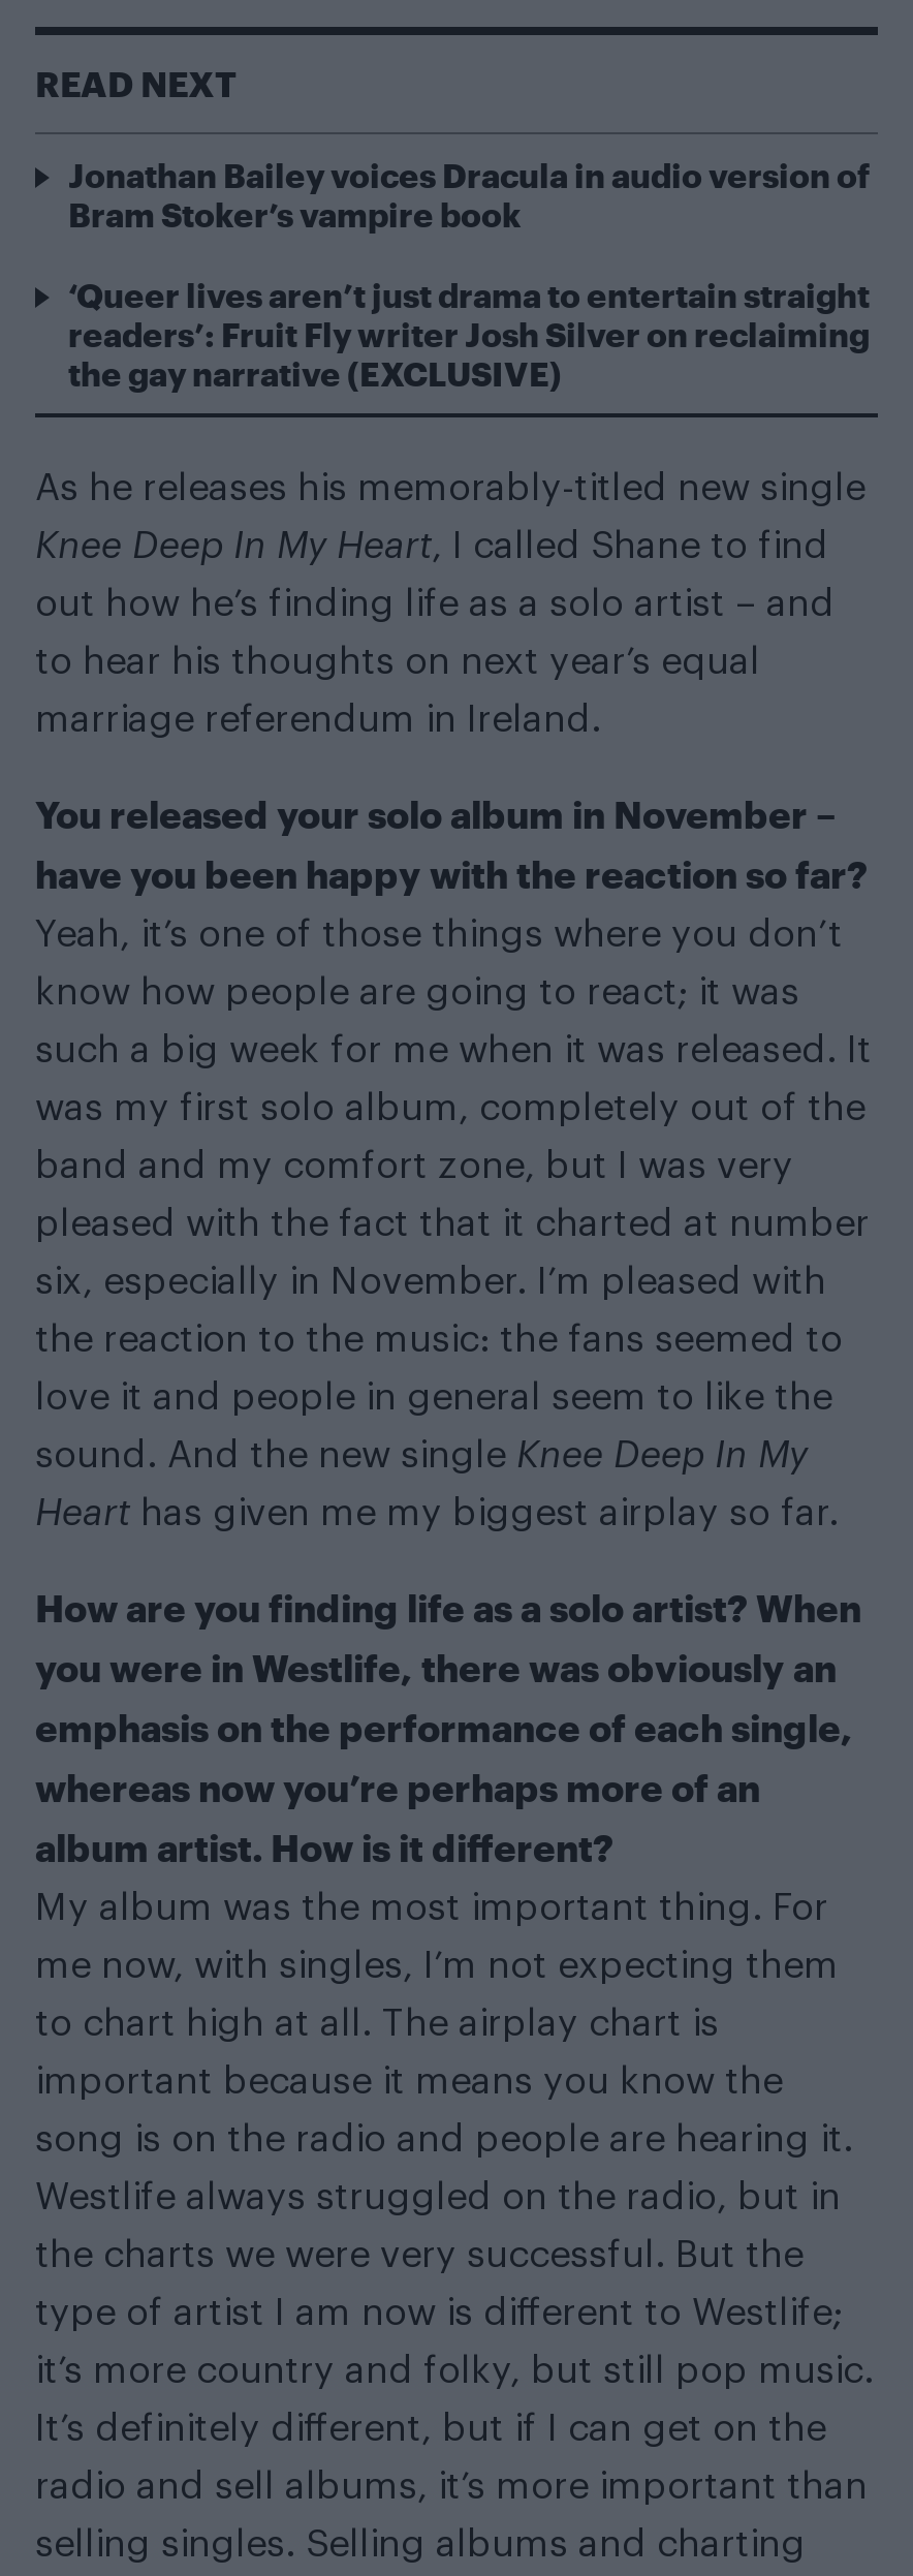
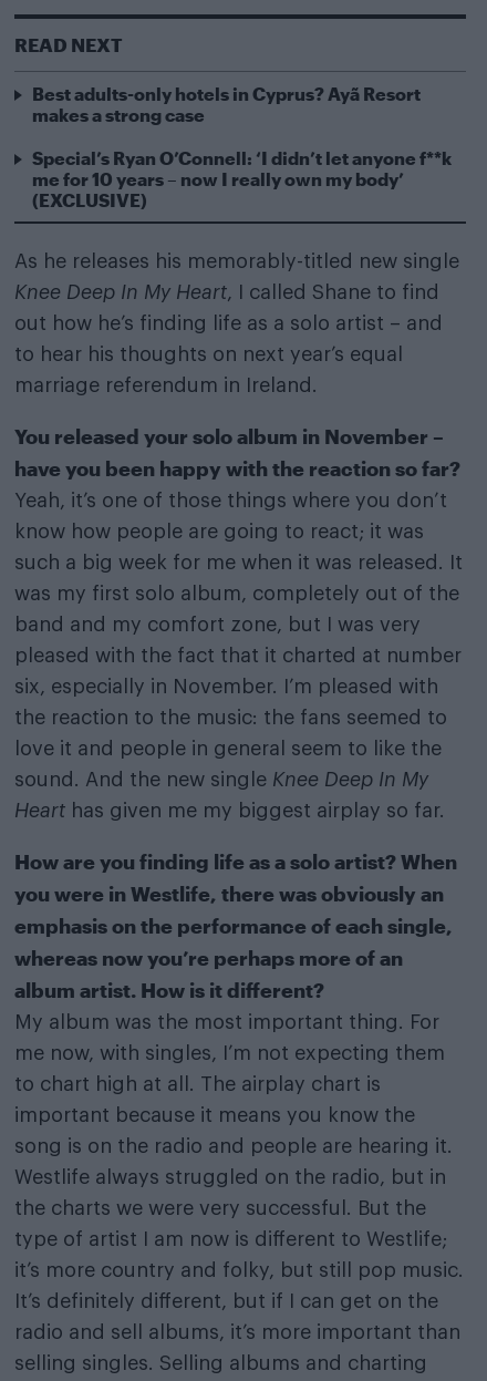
- Jonathan Bailey voices Dracula in audio version of
- Bram Stoker’s vampire book
+ Best adults-only hotels in Cyprus? Ayã Resort
+ makes a strong case

- ‘Queer lives aren’t just drama to entertain straight
- readers’: Fruit Fly writer Josh Silver on reclaiming
- the gay narrative (EXCLUSIVE)
+ Special’s Ryan O’Connell: ‘I didn’t let anyone f**k
+ me for 10 years – now I really own my body’
+ (EXCLUSIVE)
